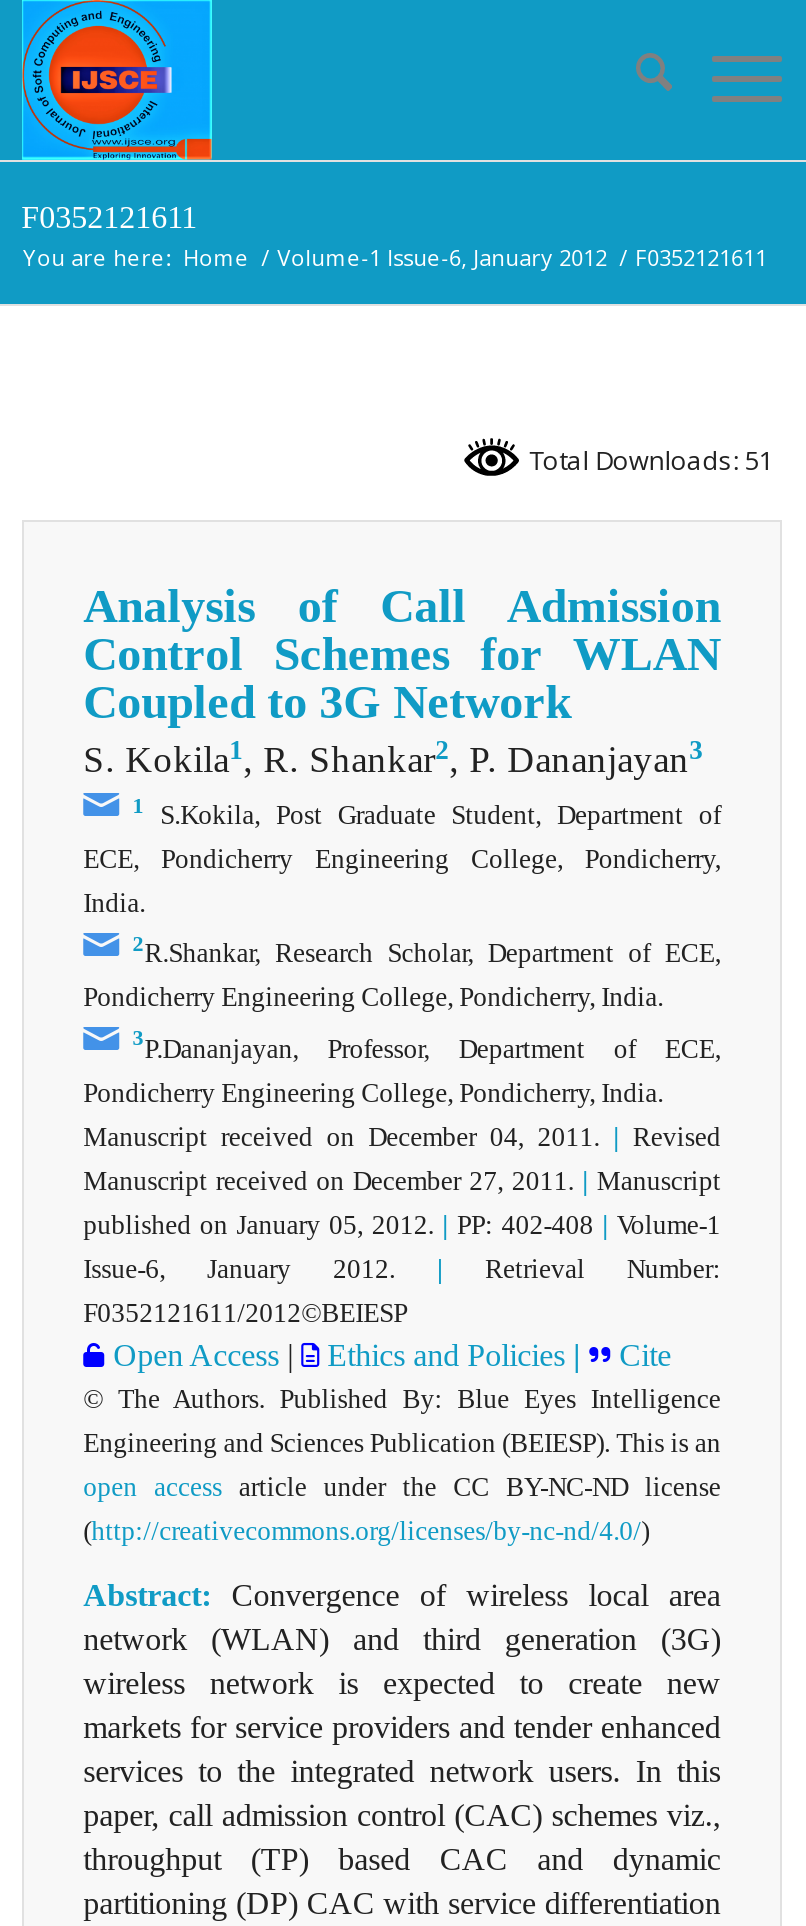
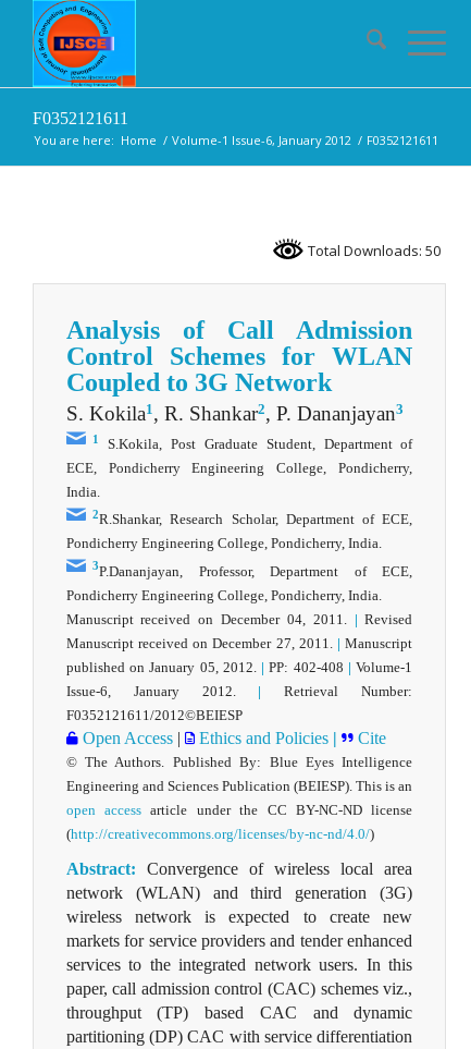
- Total Downloads: 51
+ Total Downloads: 50
